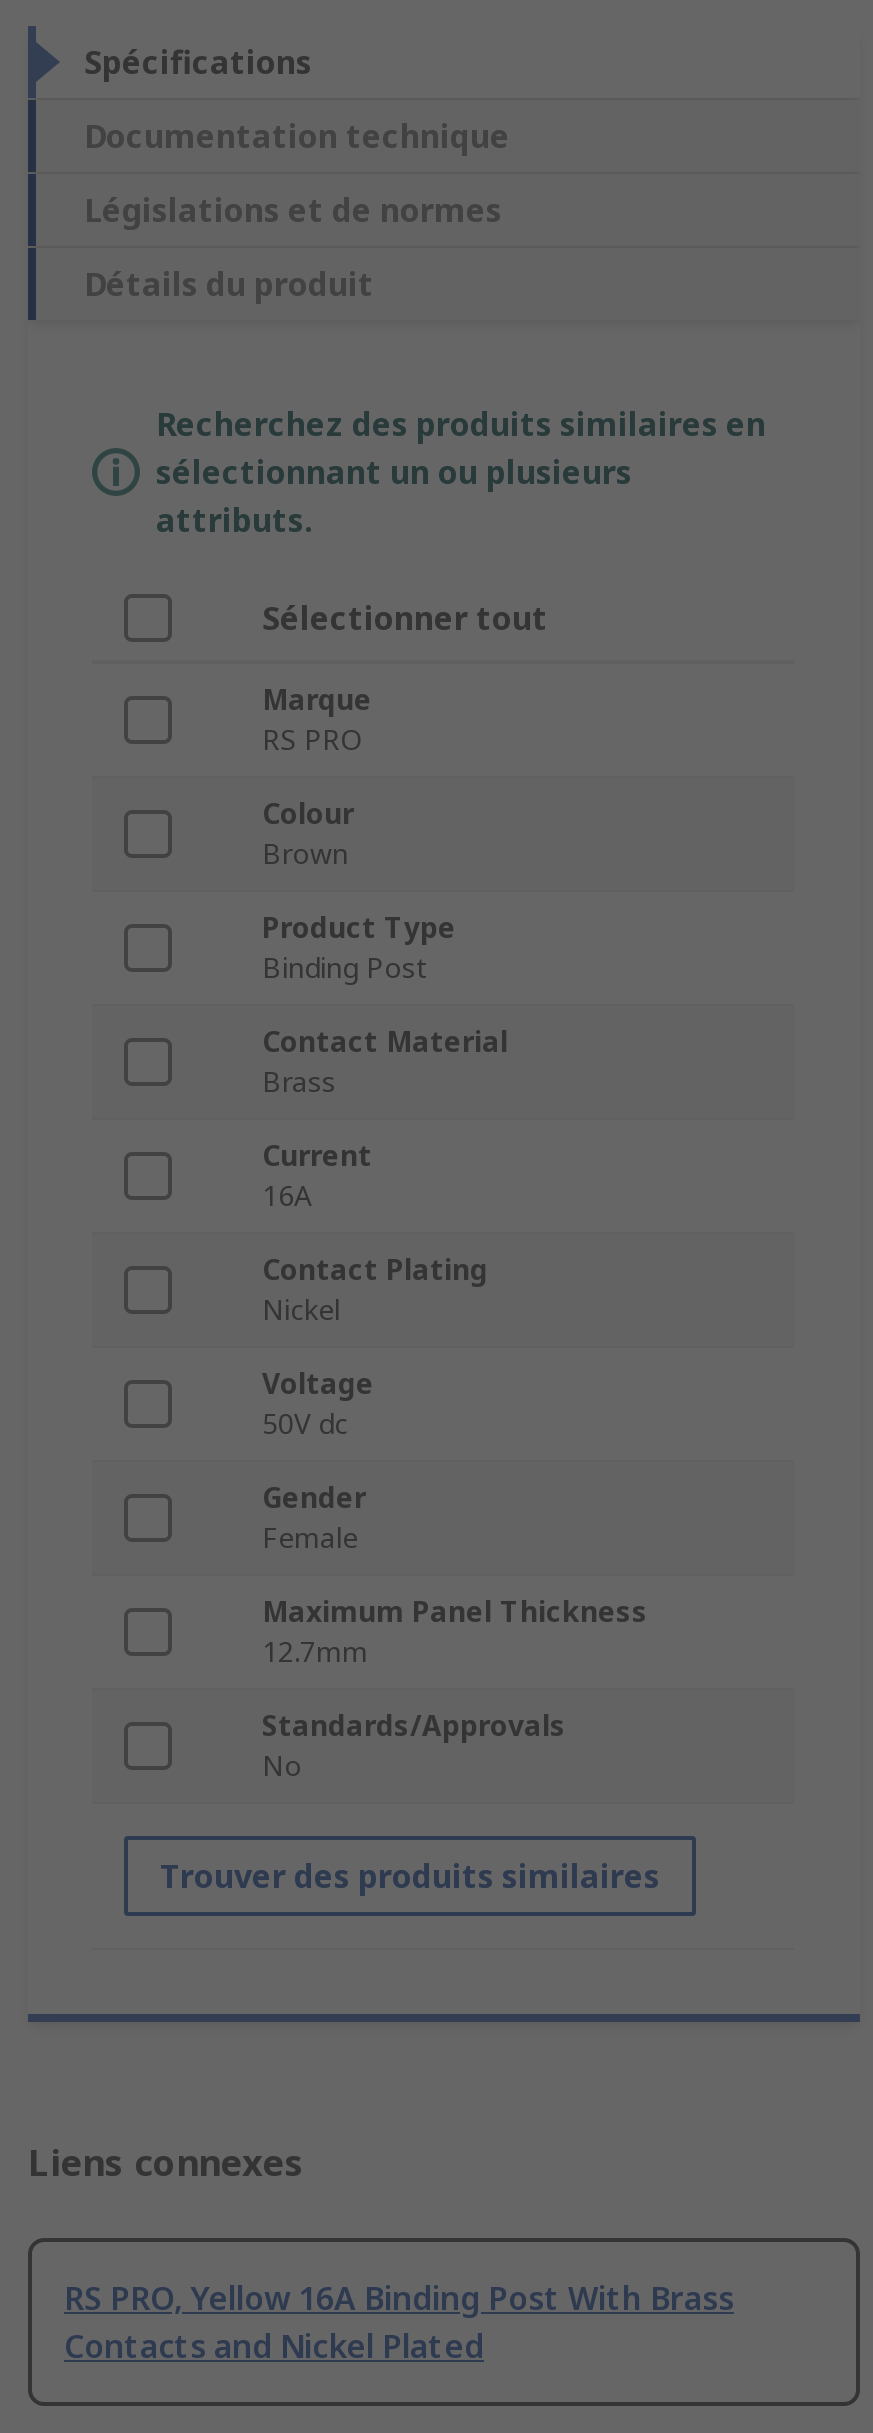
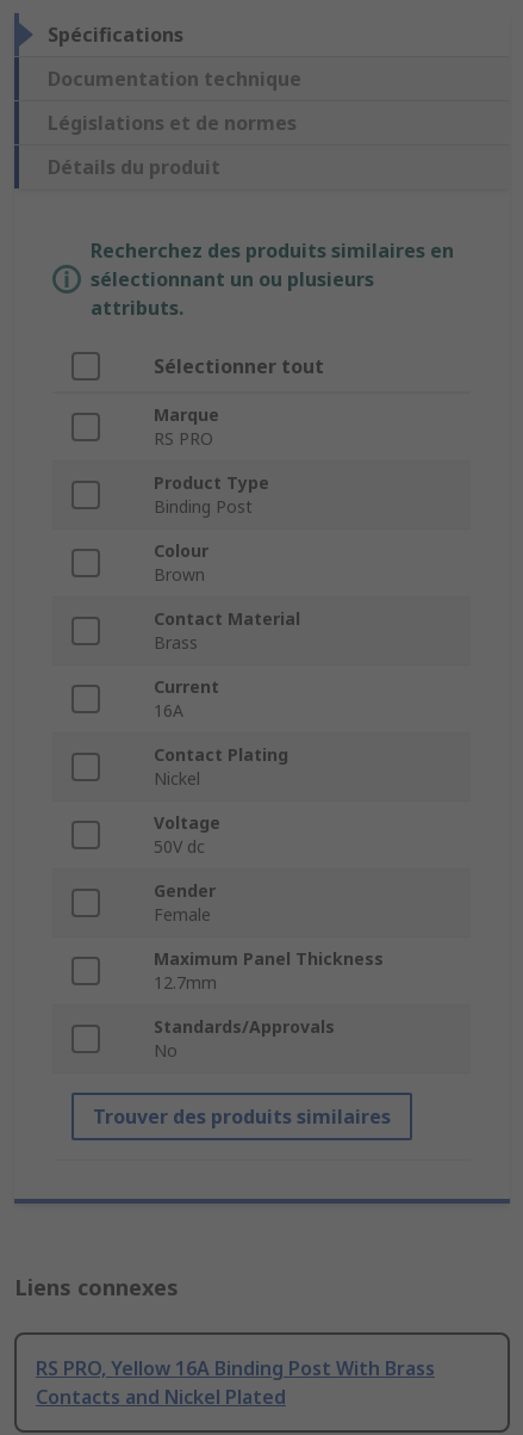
moved down: Colour | Brown

moved up: Product Type | Binding Post
